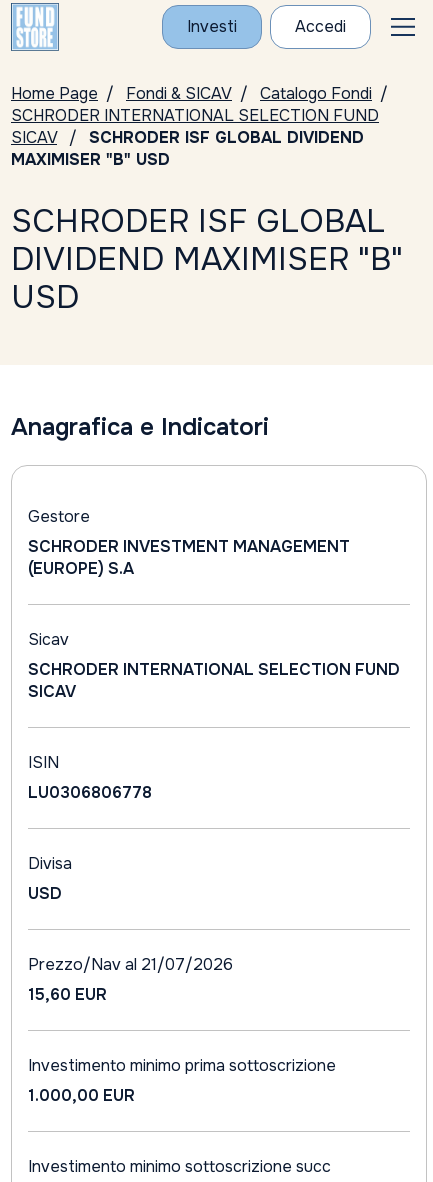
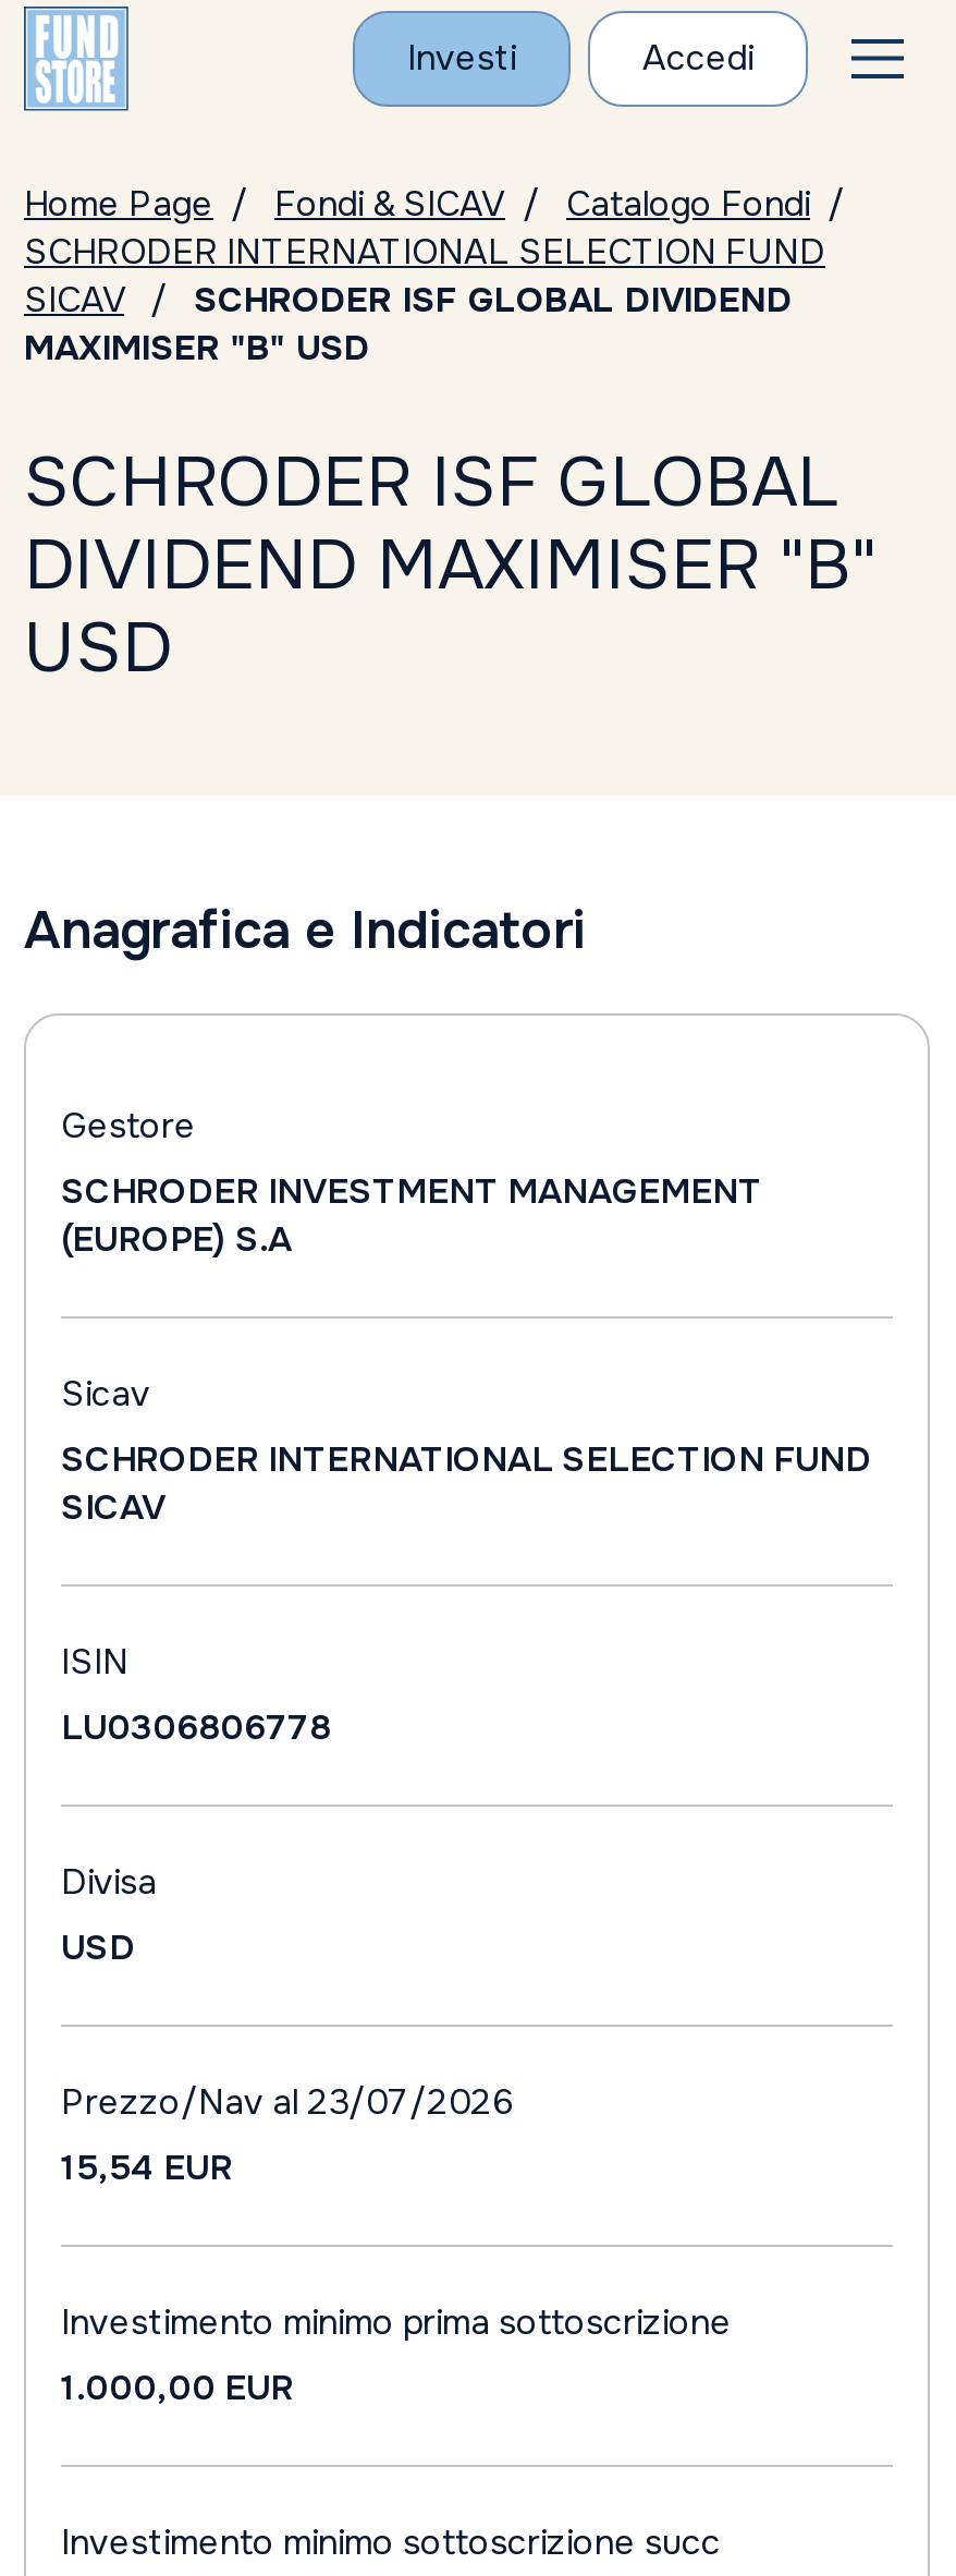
- Prezzo/Nav al 21/07/2026
+ Prezzo/Nav al 23/07/2026

- 15,60 EUR
+ 15,54 EUR
